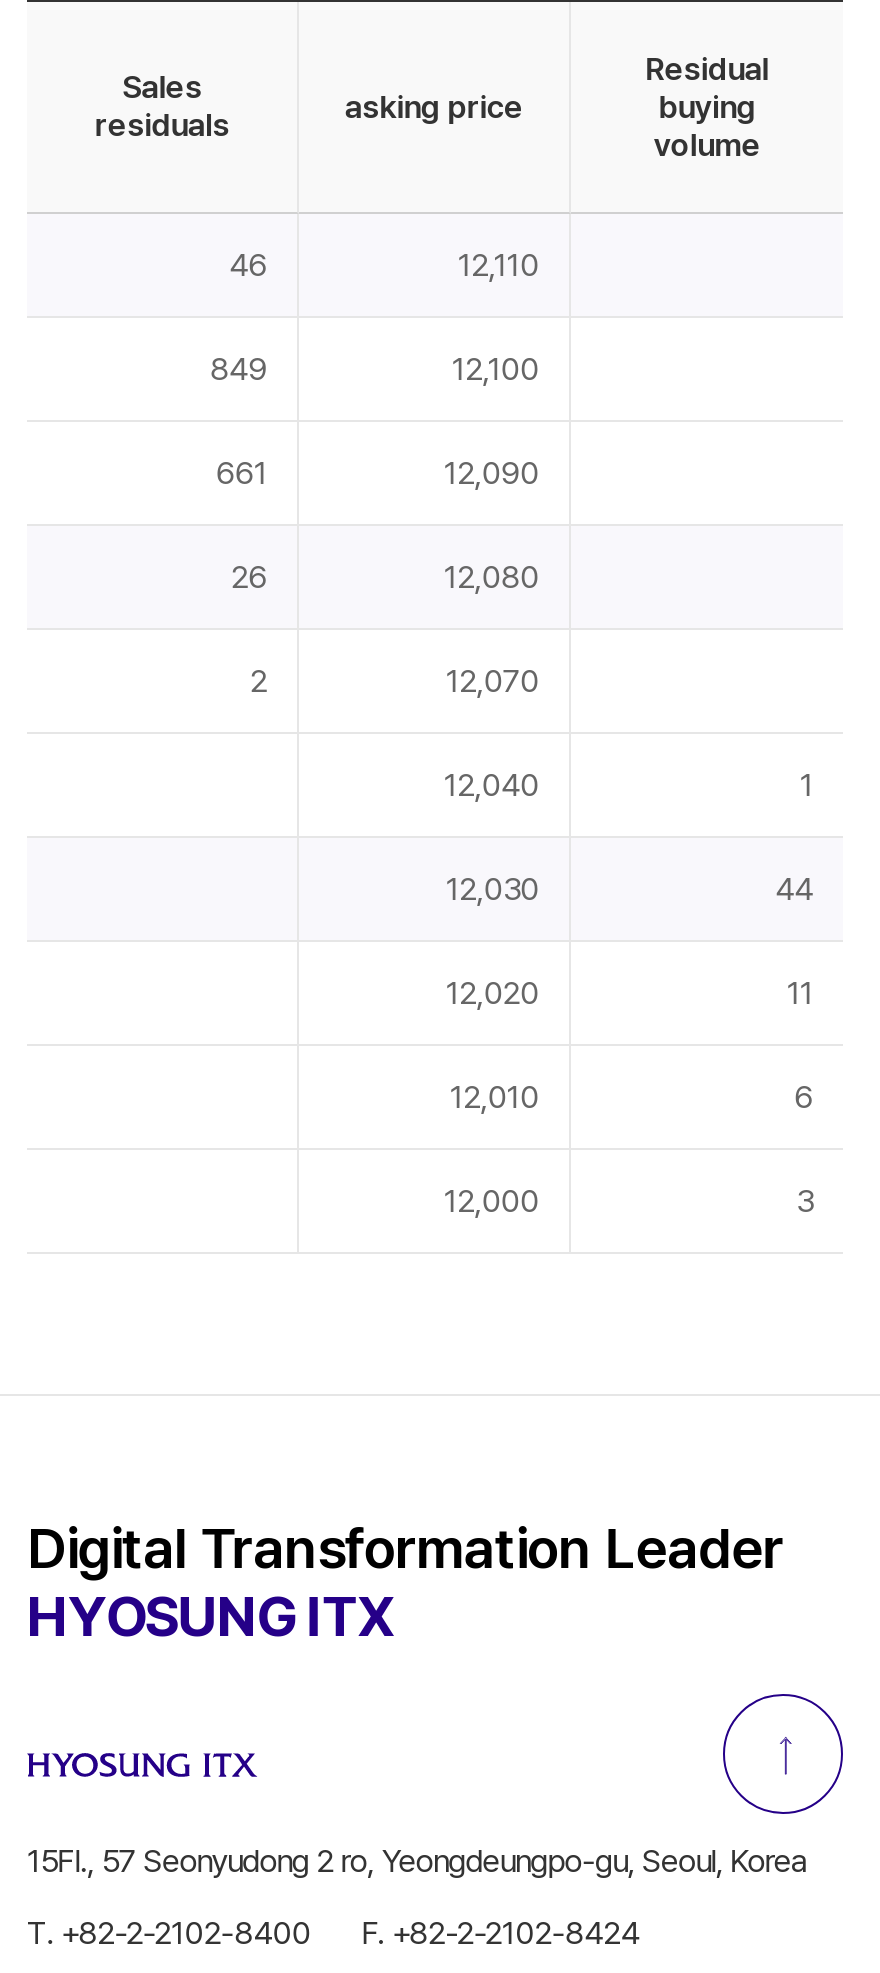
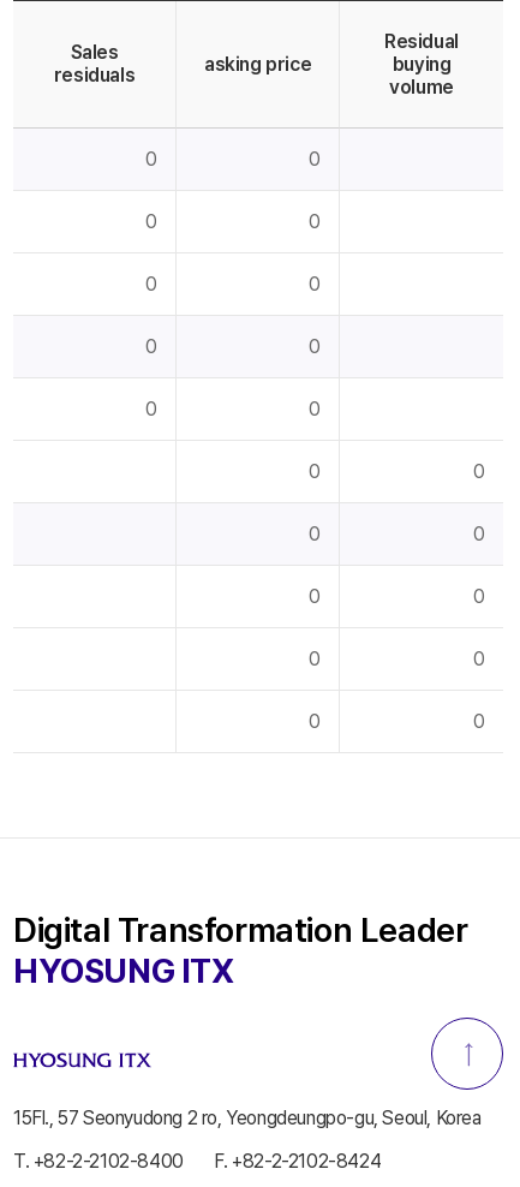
- 46
+ 0

- 12,110
+ 0

- 849
+ 0

- 12,100
+ 0

- 661
+ 0

- 12,090
+ 0

- 26
+ 0

- 12,080
+ 0

- 2
+ 0

- 12,070
+ 0

- 12,040
+ 0

- 1
+ 0

- 12,030
+ 0

- 44
+ 0

- 12,020
+ 0

- 11
+ 0

- 12,010
+ 0

- 6
+ 0

- 12,000
+ 0

- 3
+ 0
